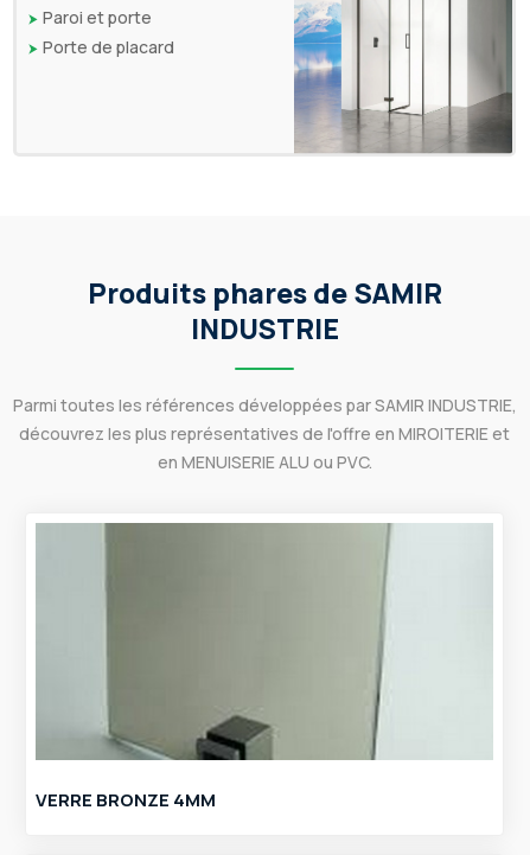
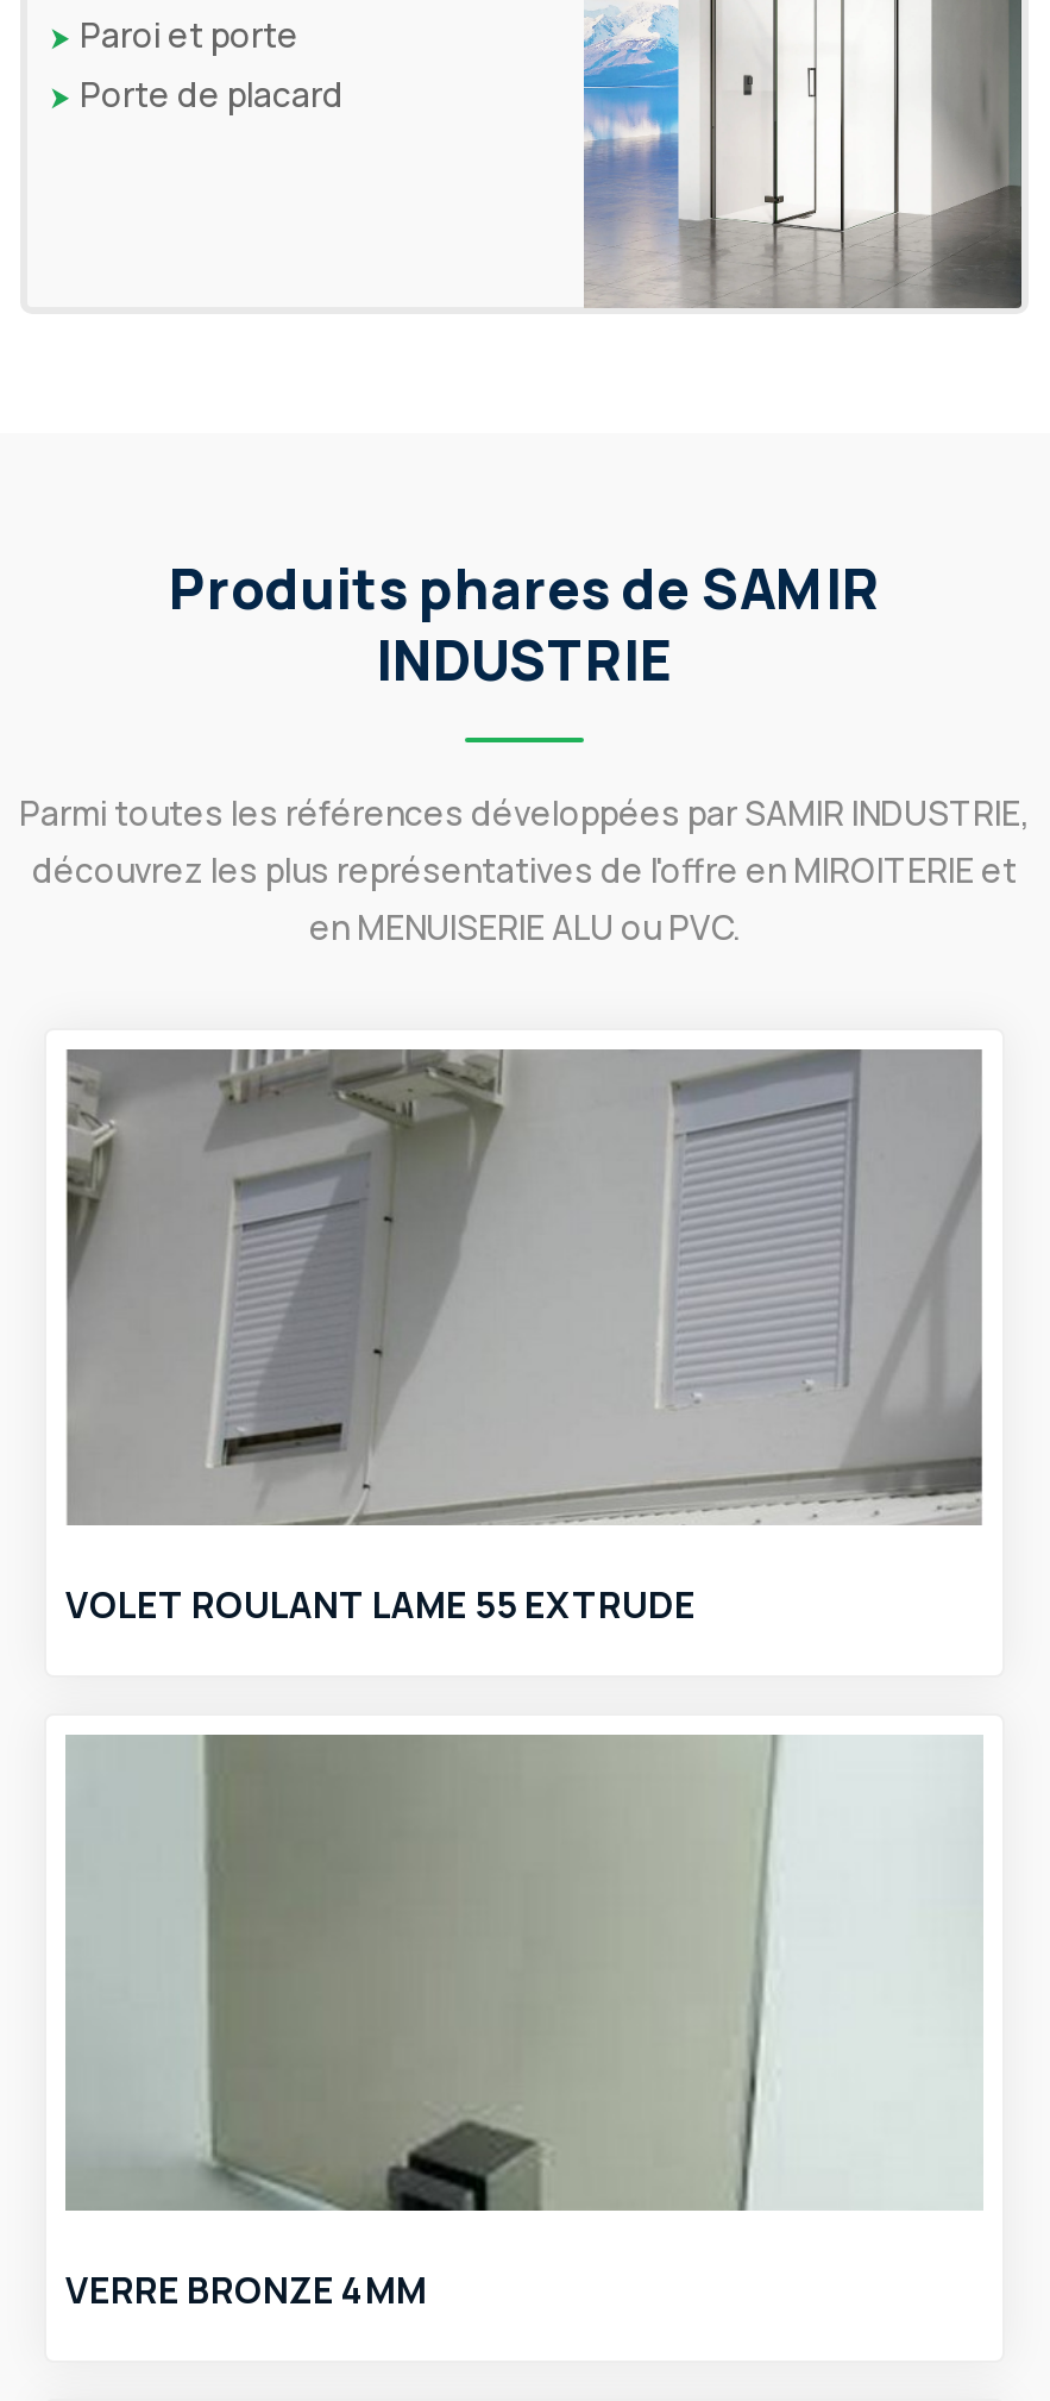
+ [image]
+ VOLET ROULANT LAME 55 EXTRUDE
